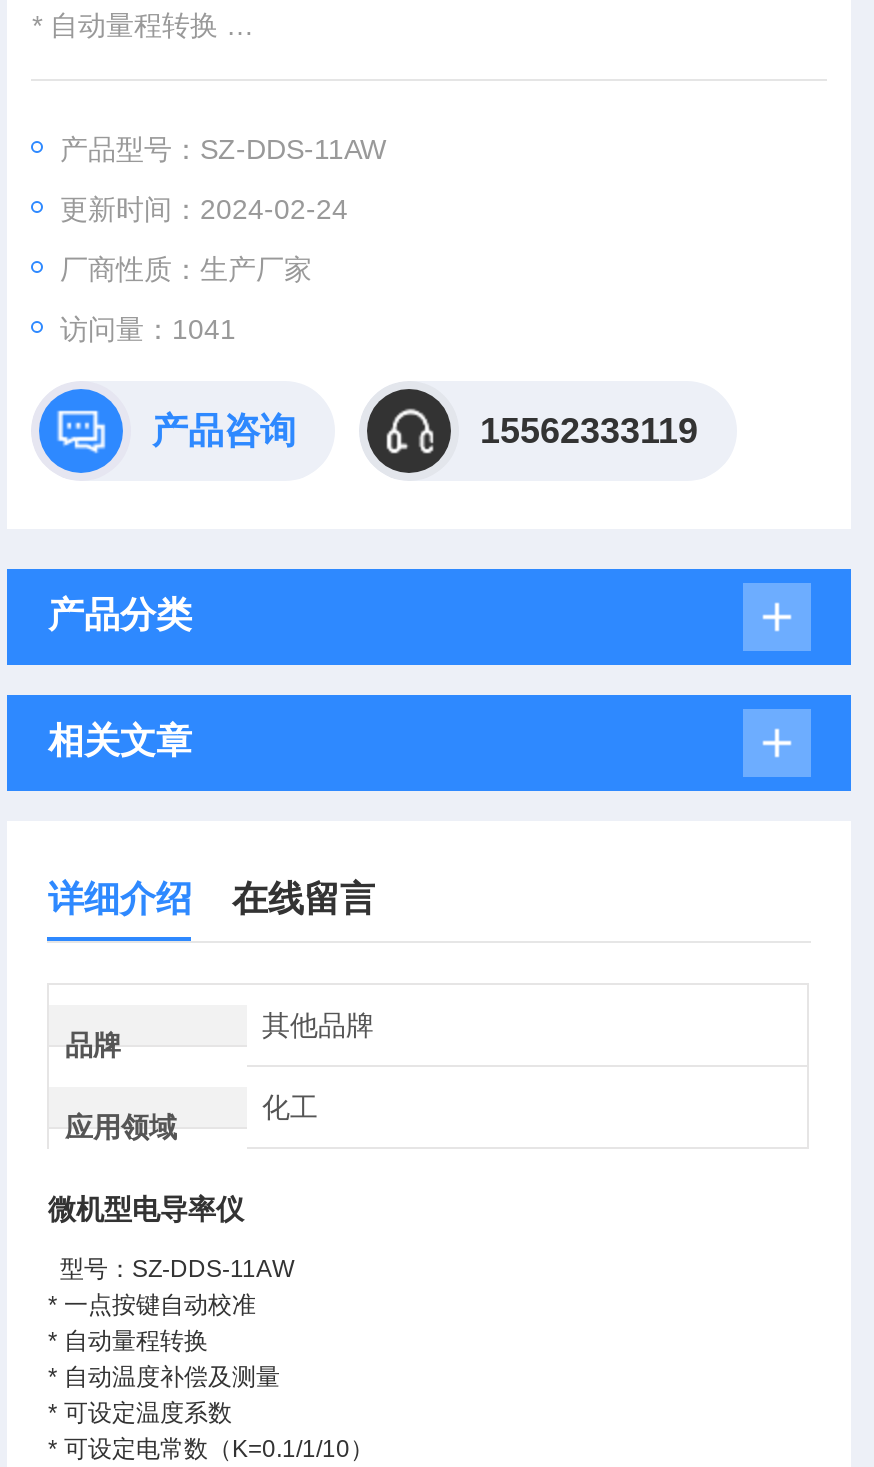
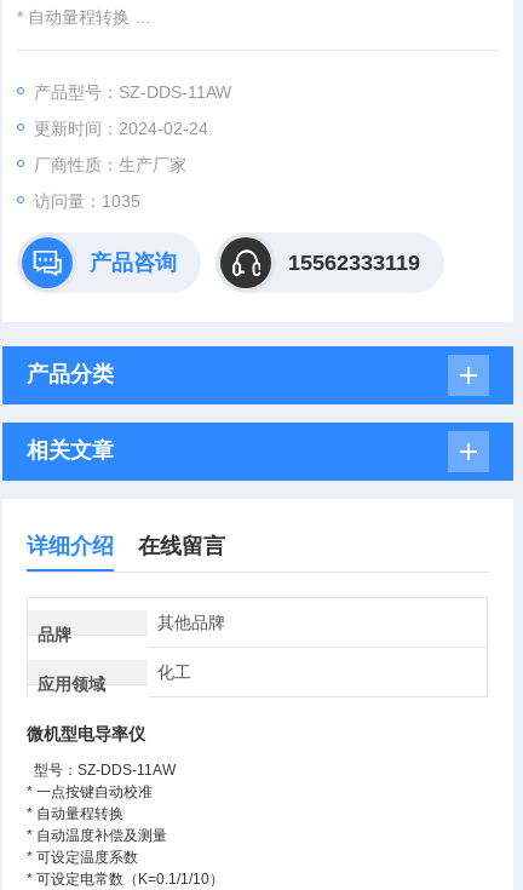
- 访问量：1041
+ 访问量：1035
